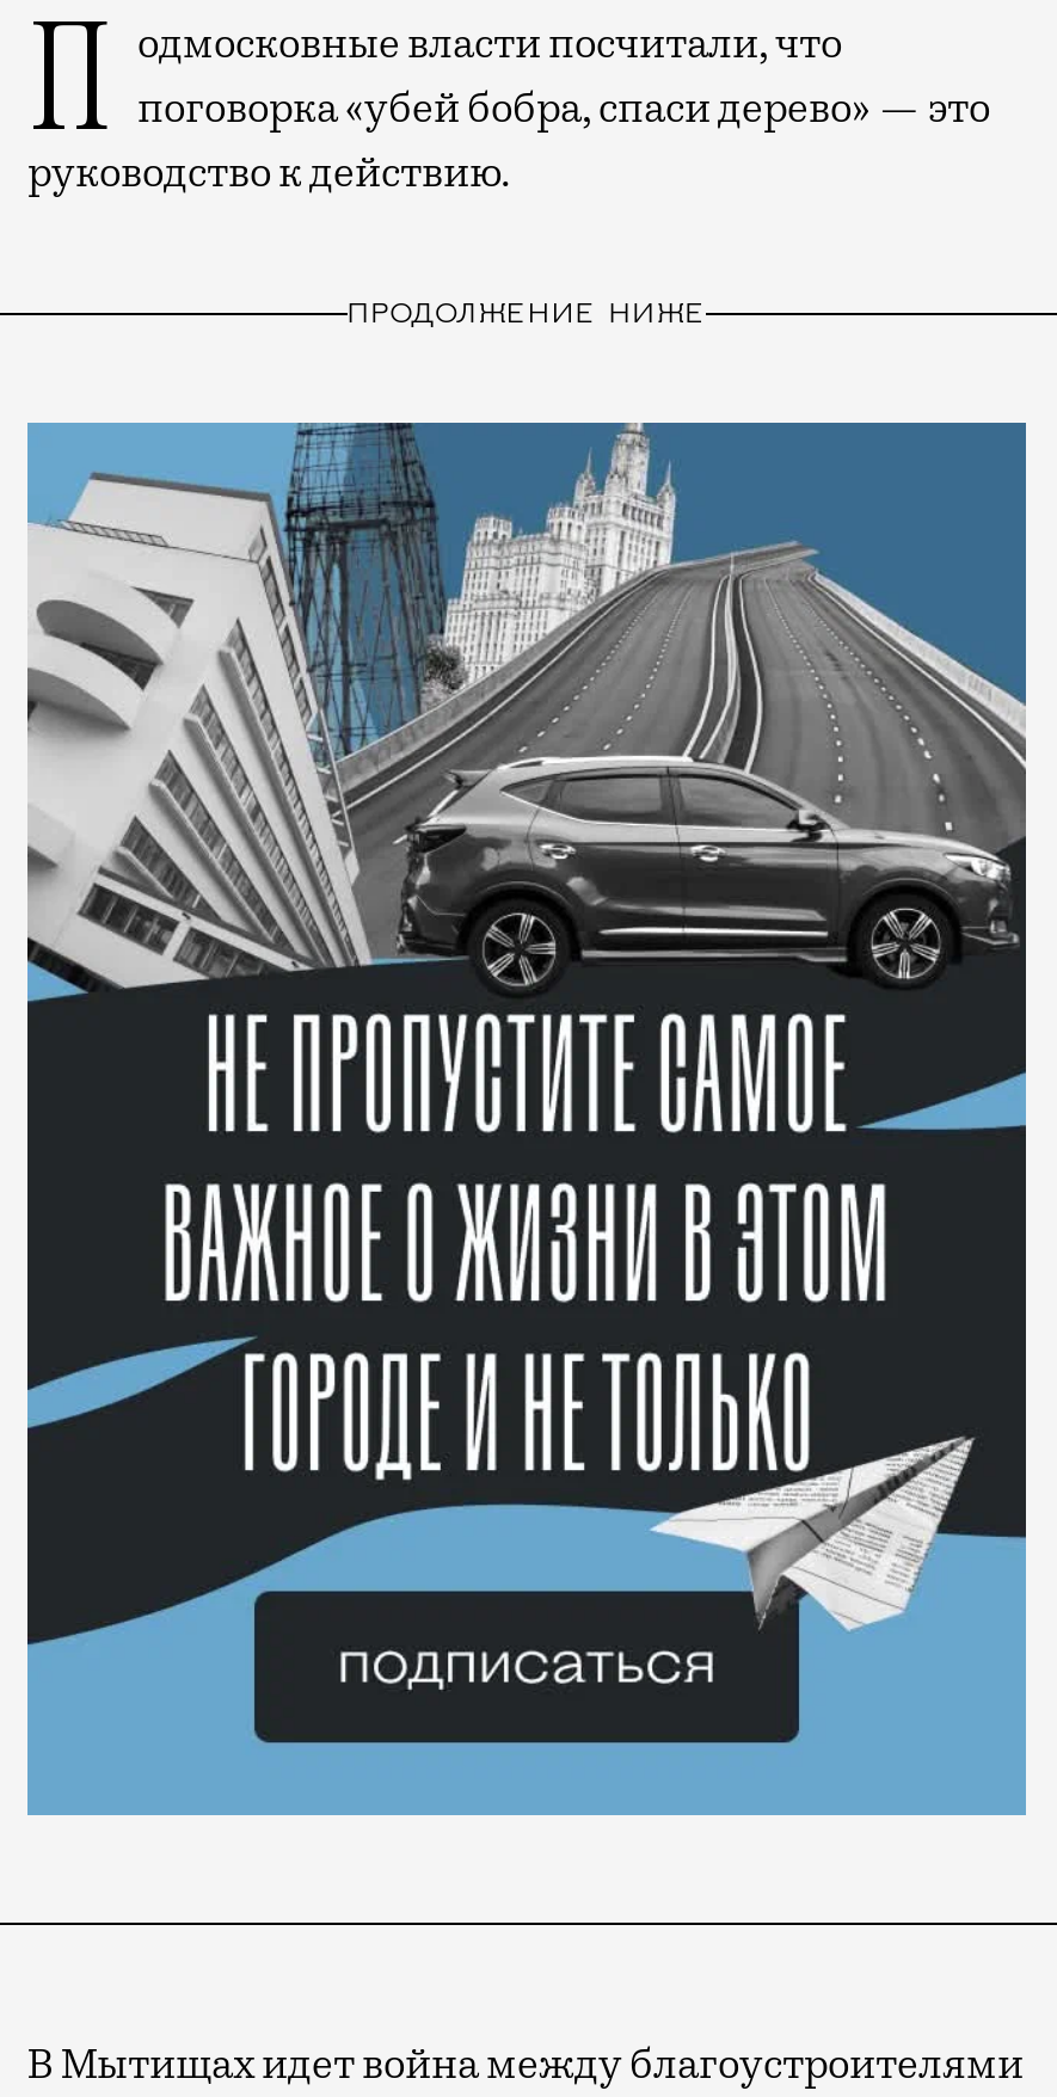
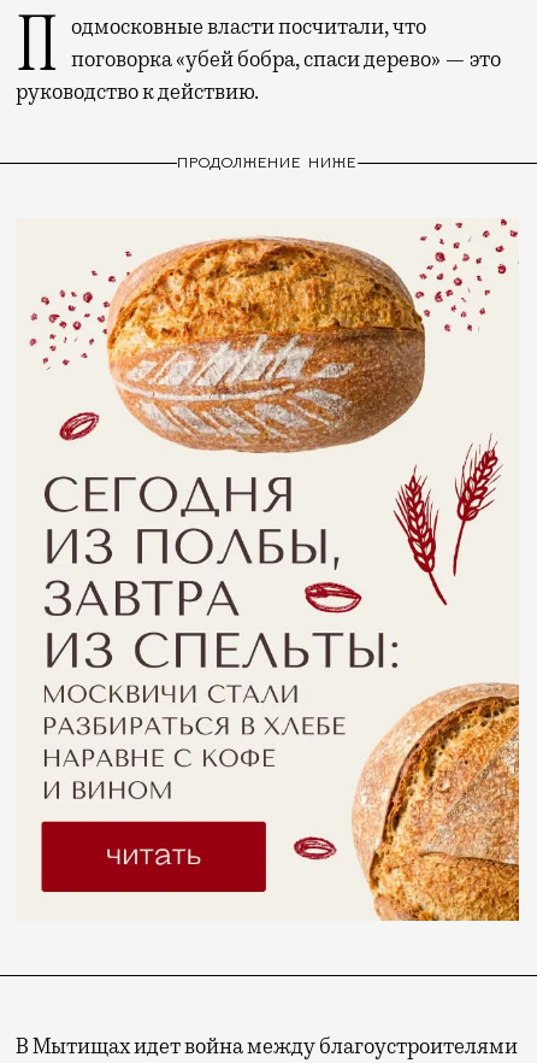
- [image]
+ [image]
